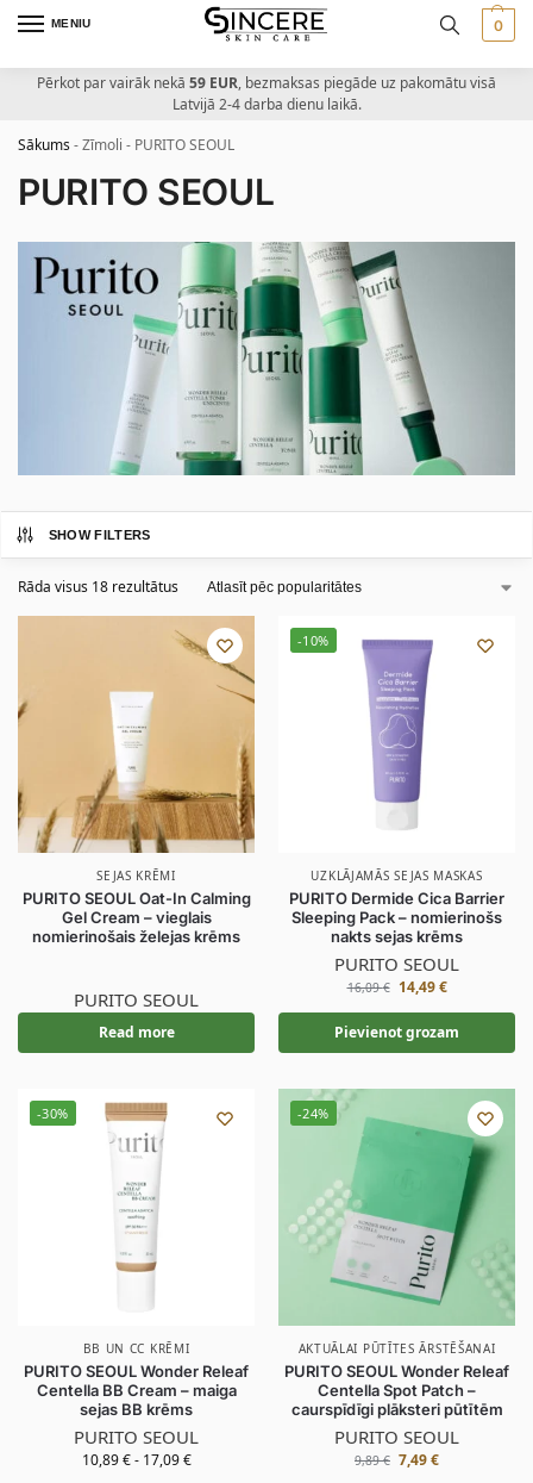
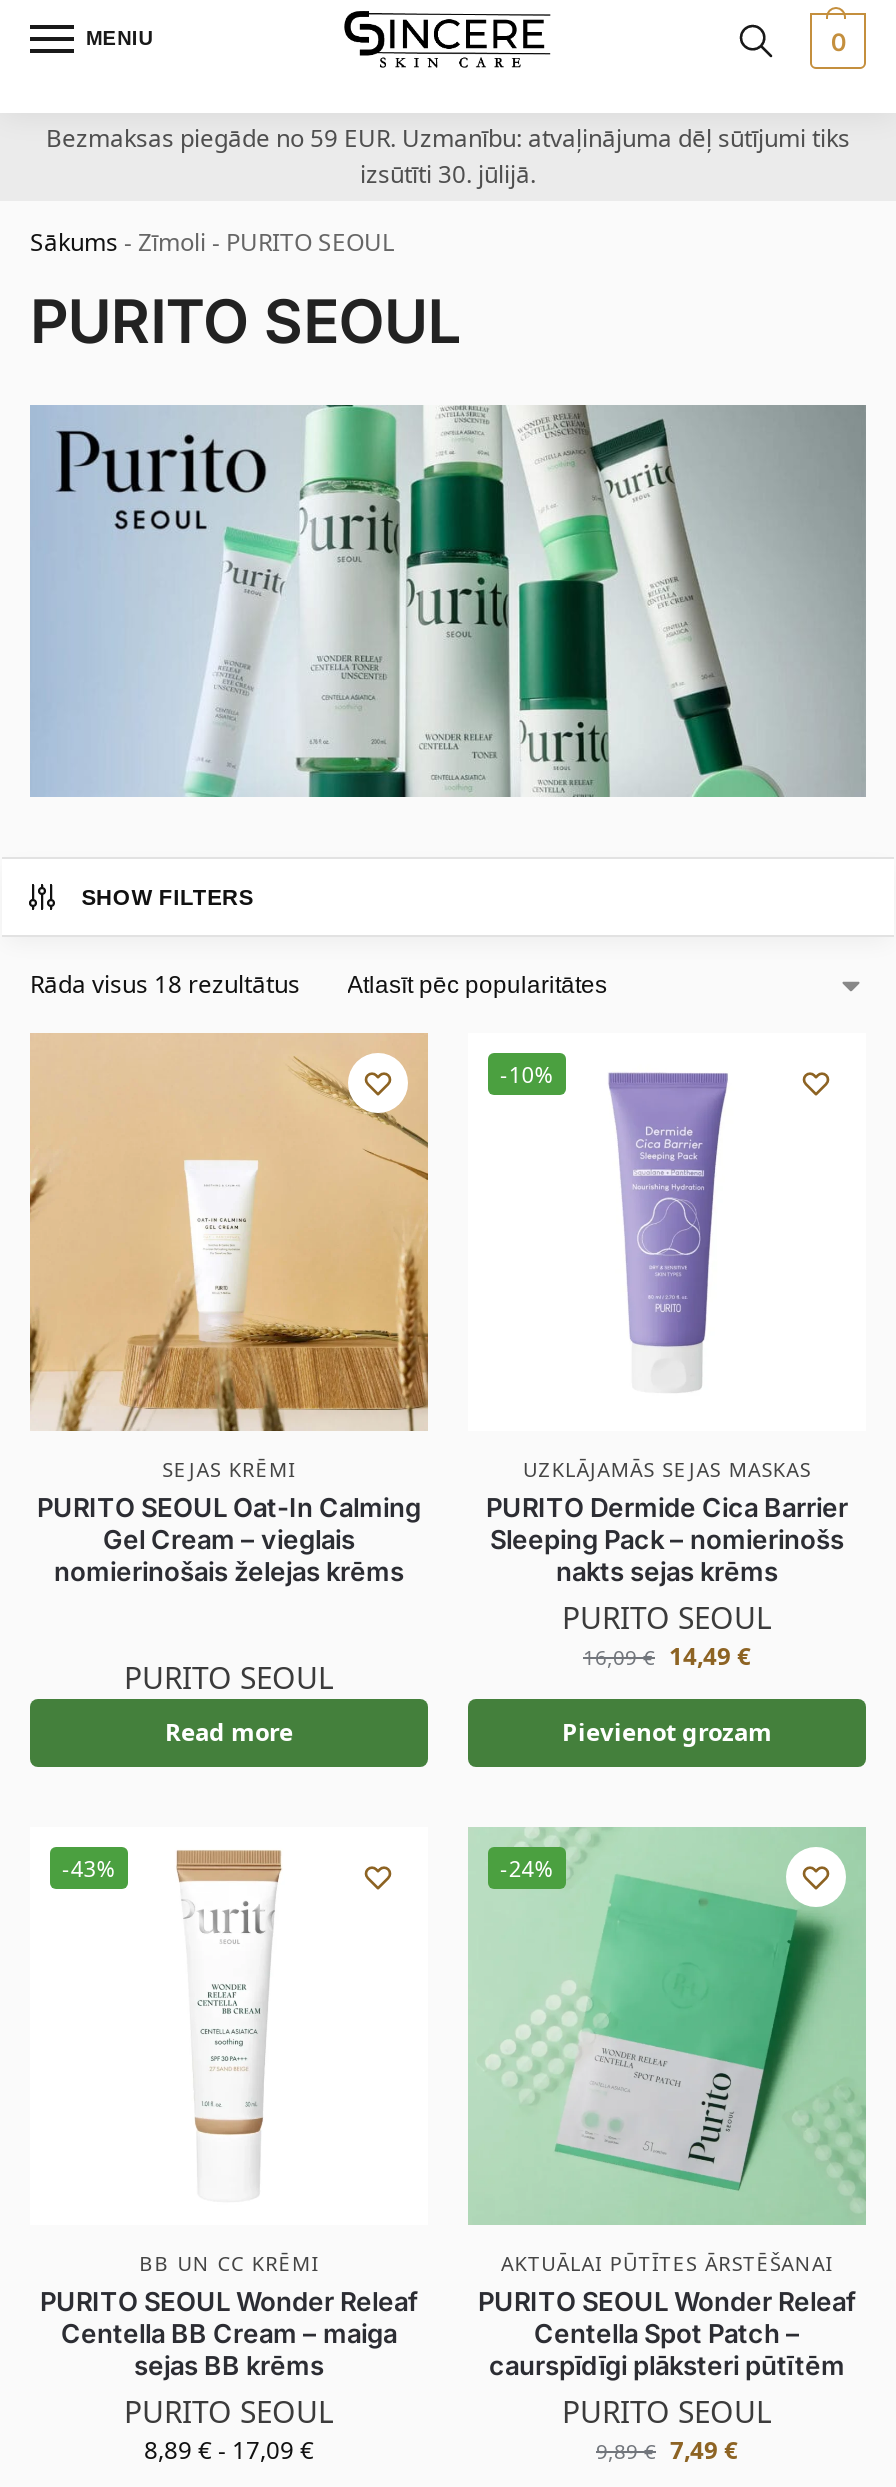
- Pērkot par vairāk nekā 59 EUR, bezmaksas piegāde uz pakomātu visā
- Latvijā 2-4 darba dienu laikā.
+ Bezmaksas piegāde no 59 EUR. Uzmanību: atvaļinājuma dēļ sūtījumi tiks
+ izsūtīti 30. jūlijā.

- -30%
+ -43%

- 10,89 € - 17,09 €
+ 8,89 € - 17,09 €
